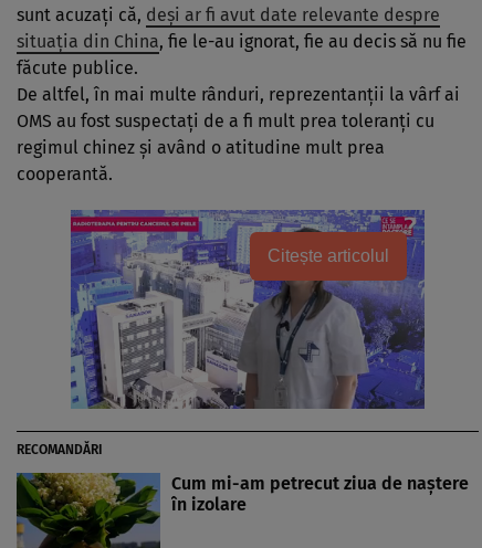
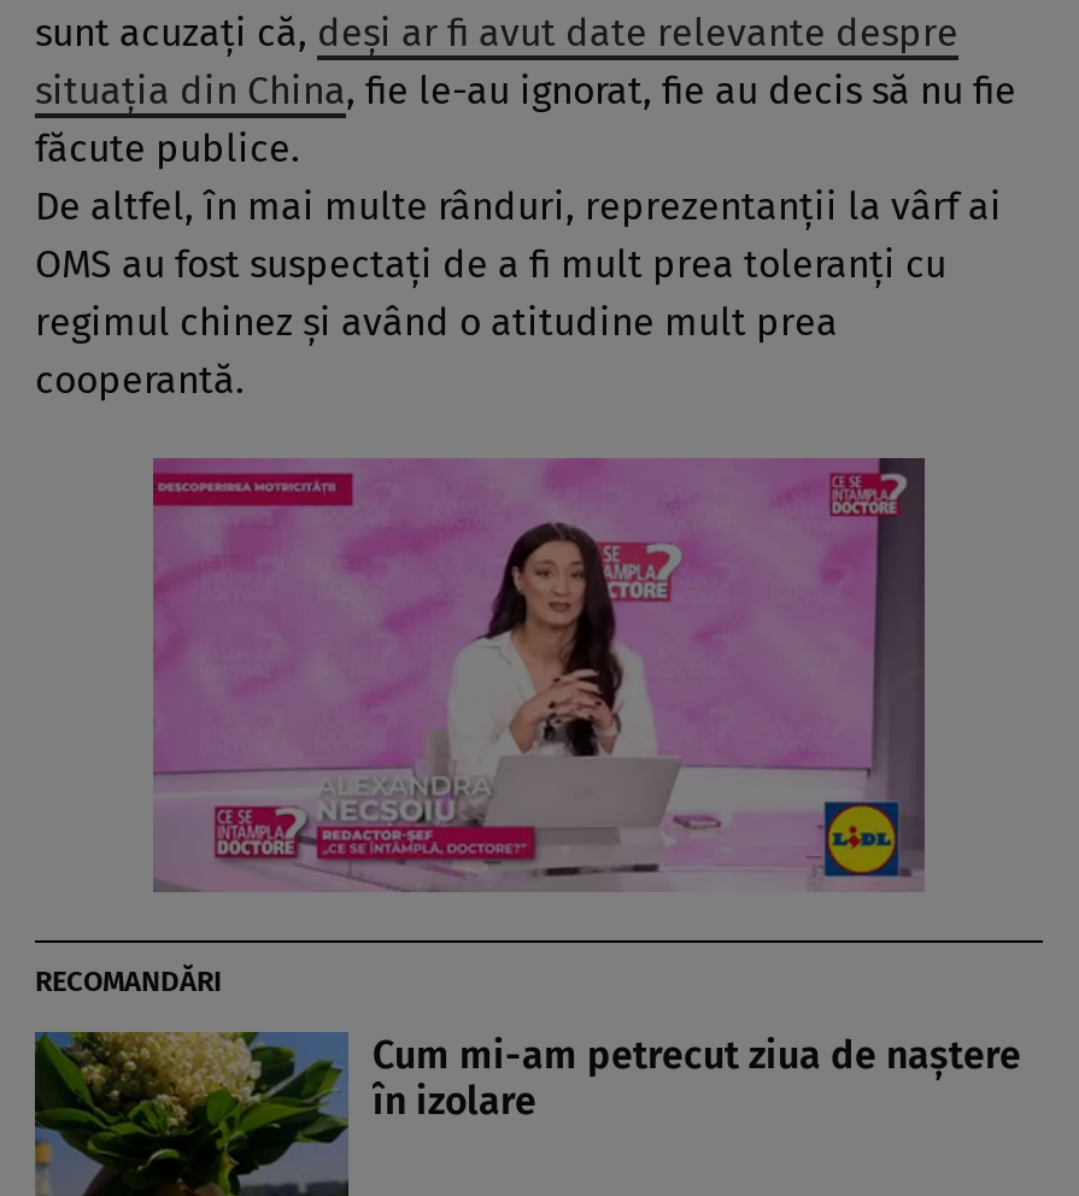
- [image]
+ [image]

- Citește articolul
